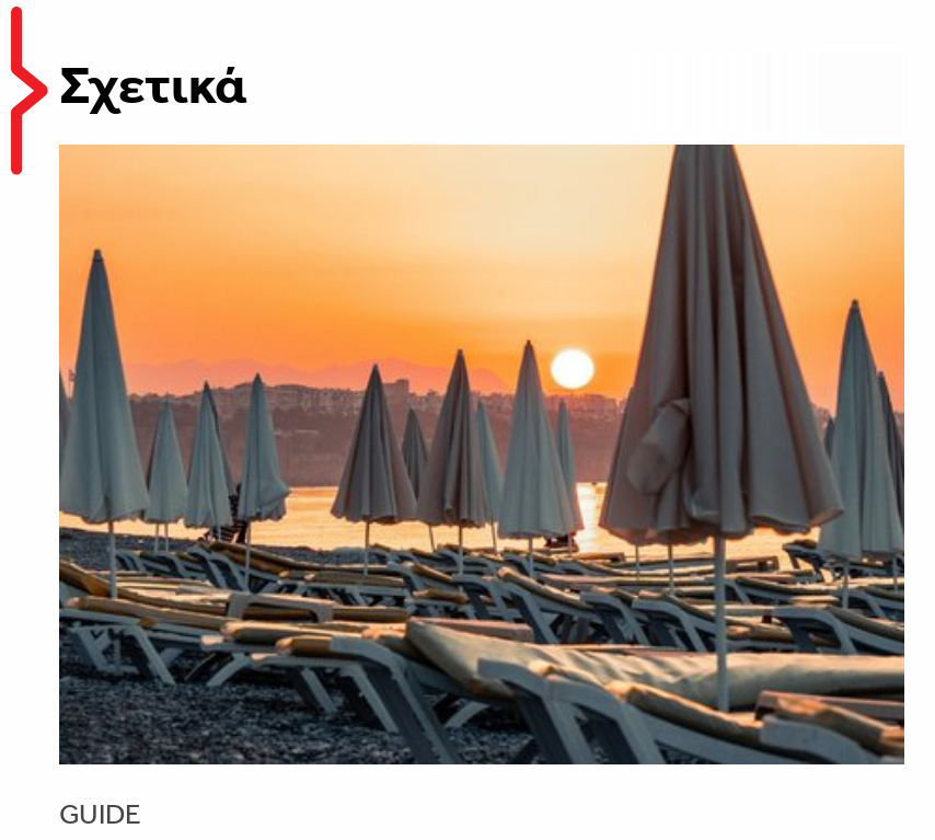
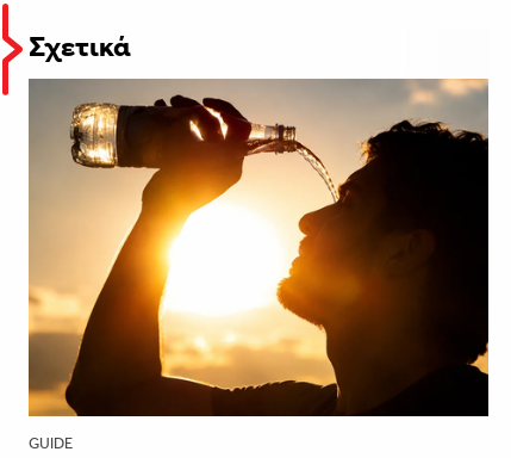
- [image]
+ [image]
